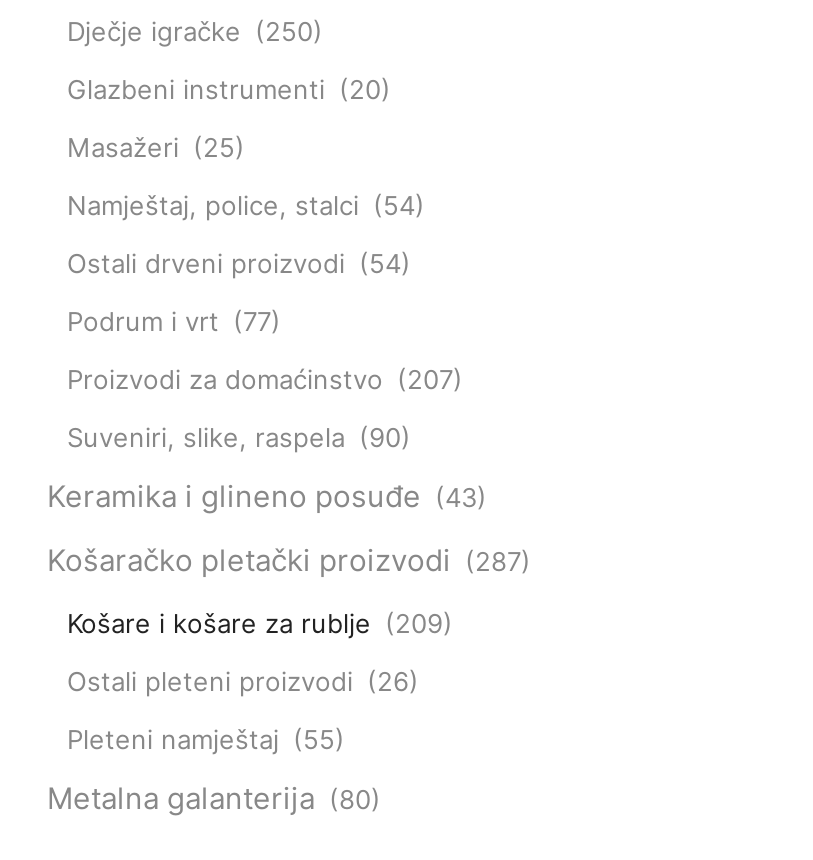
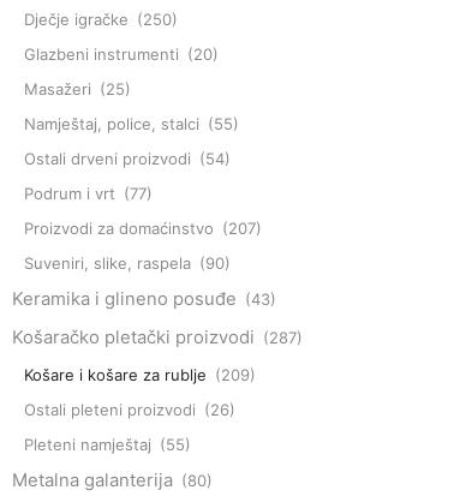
- Namještaj, police, stalci (54)
+ Namještaj, police, stalci (55)
